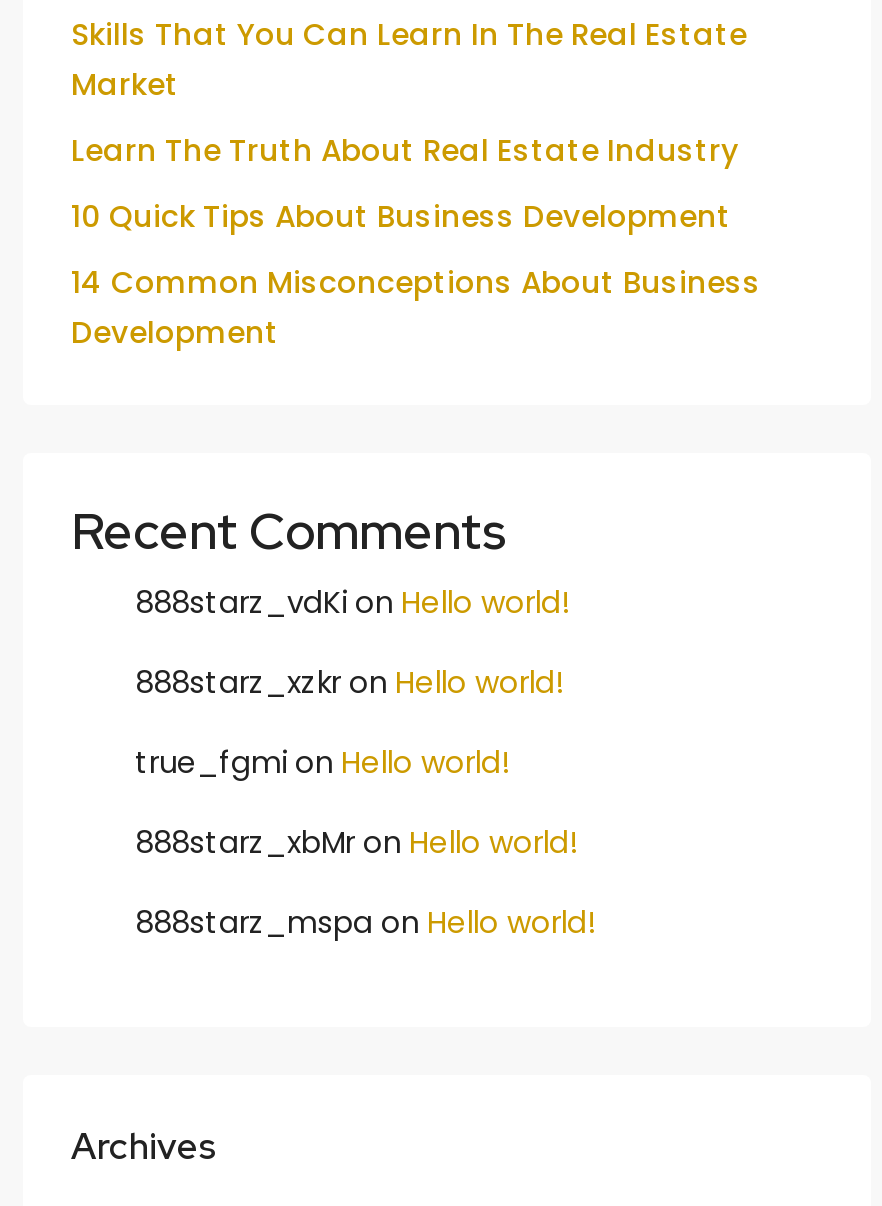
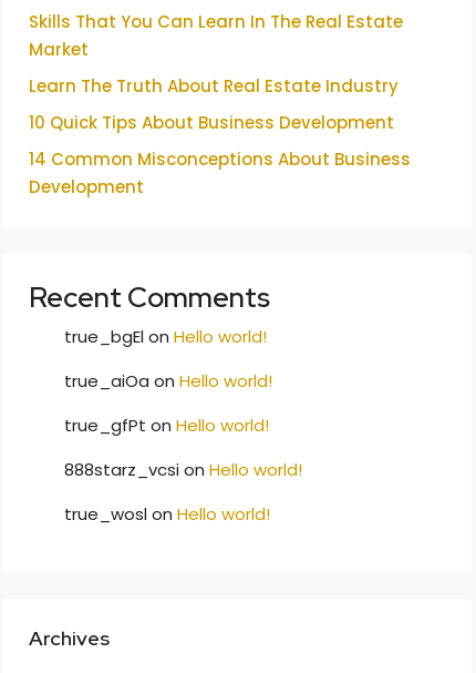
- 888starz_vdKi on Hello world!
+ true_bgEl on Hello world!

- 888starz_xzkr on Hello world!
+ true_aiOa on Hello world!

- true_fgmi on Hello world!
+ true_gfPt on Hello world!

- 888starz_xbMr on Hello world!
+ 888starz_vcsi on Hello world!

- 888starz_mspa on Hello world!
+ true_wosl on Hello world!
